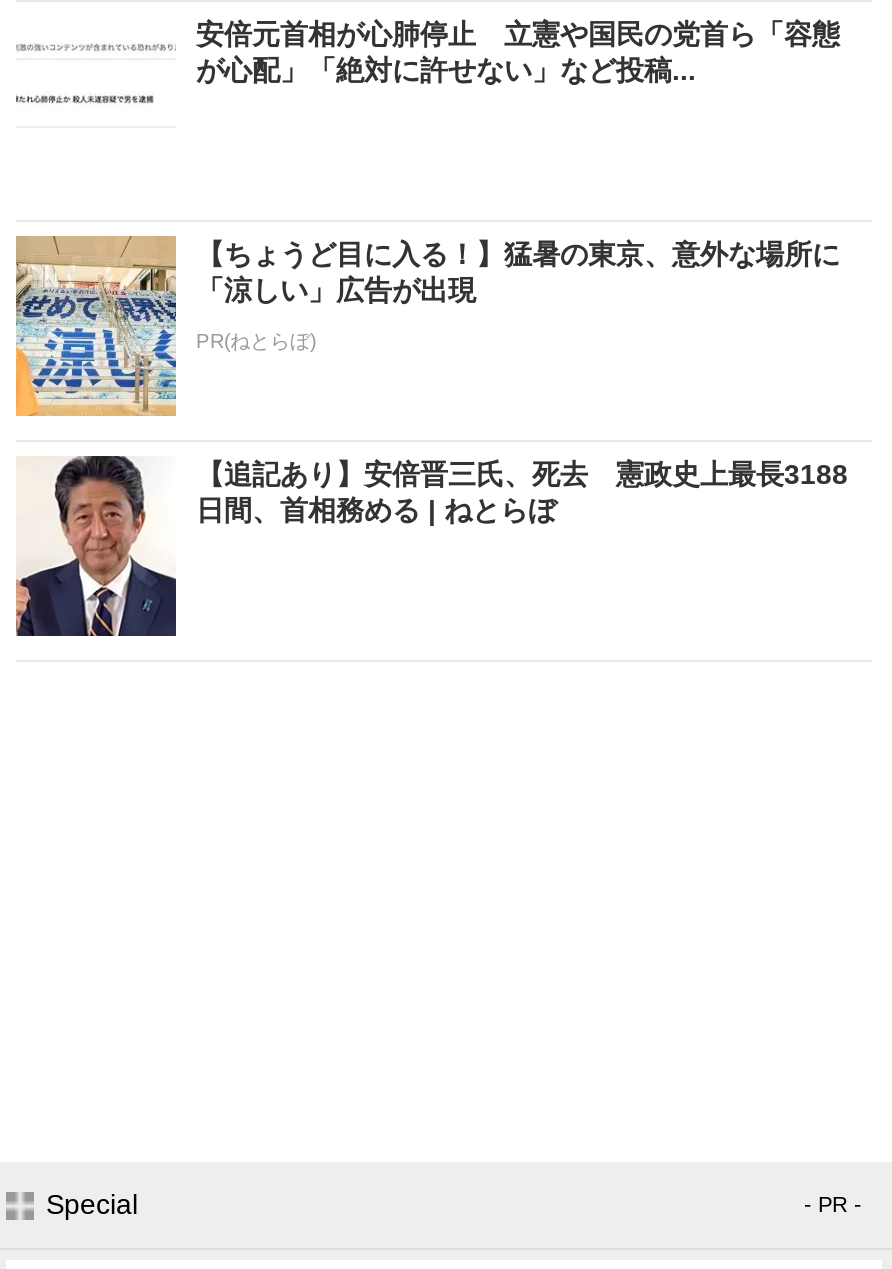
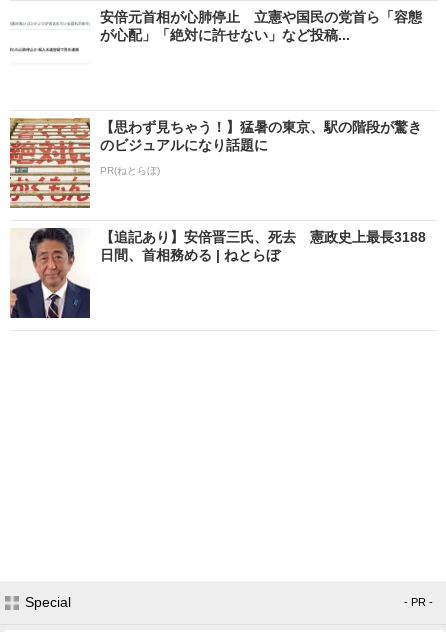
- [image]
- 【ちょうど目に入る！】猛暑の東京、意外な場所に
- 「涼しい」広告が出現
+ [image]
+ 【思わず見ちゃう！】猛暑の東京、駅の階段が驚き
+ のビジュアルになり話題に
